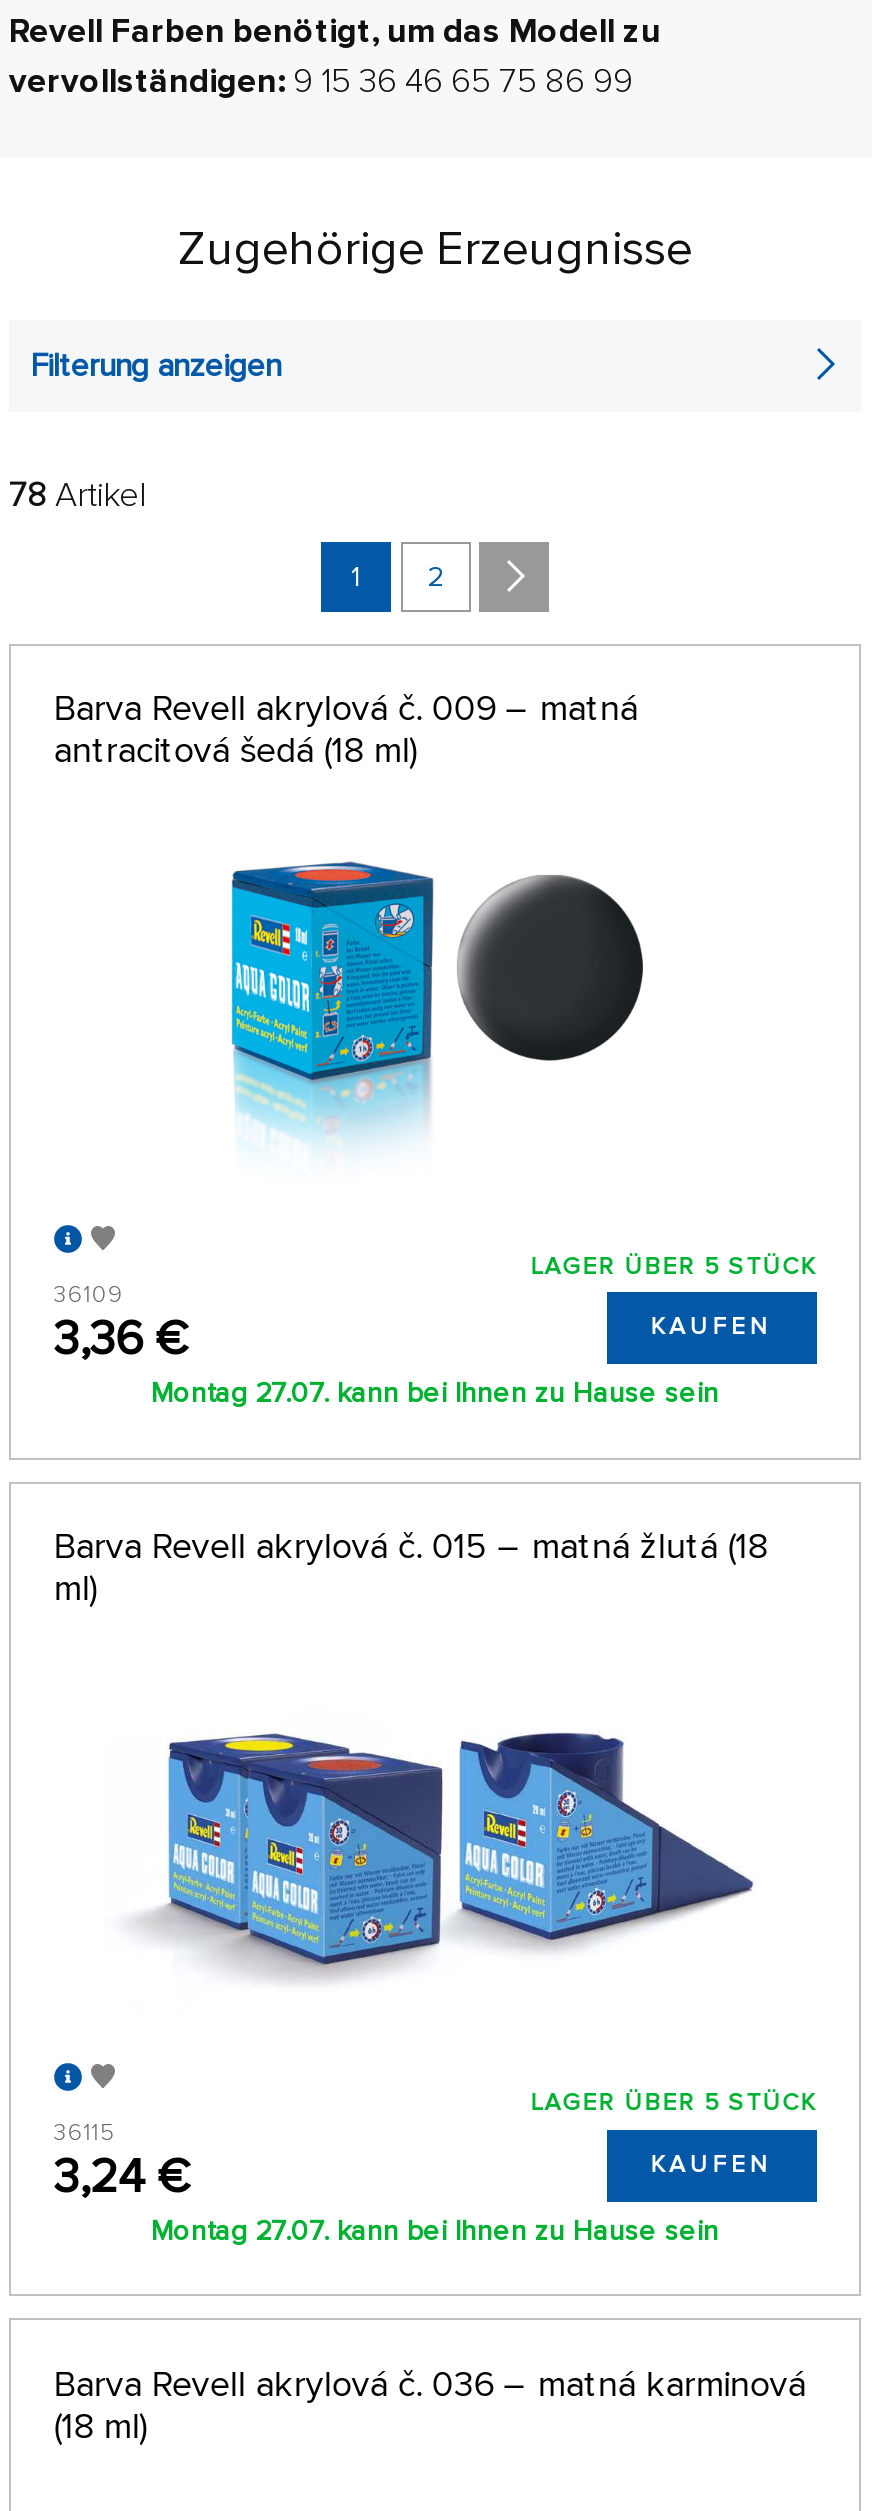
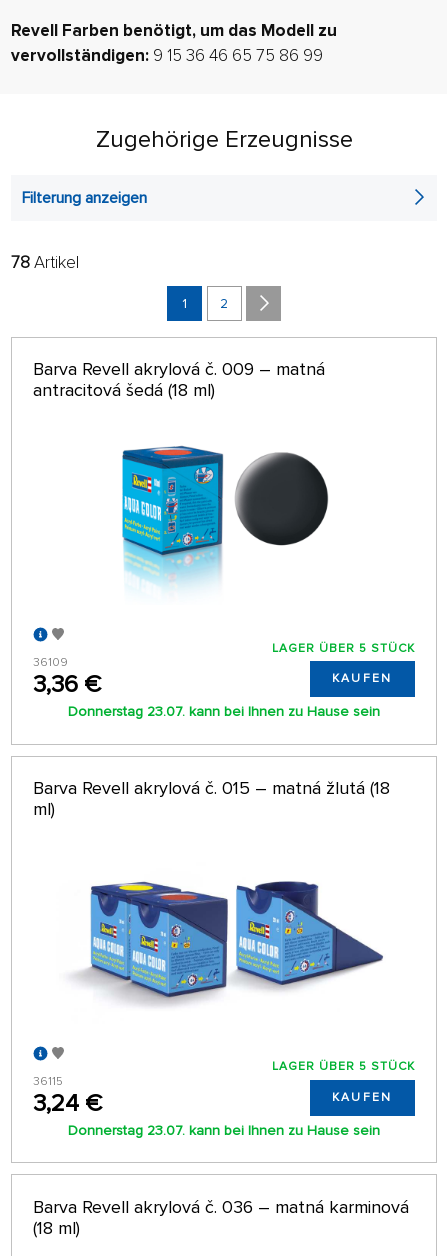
- Montag 27.07. kann bei Ihnen zu Hause sein
+ Donnerstag 23.07. kann bei Ihnen zu Hause sein

- Montag 27.07. kann bei Ihnen zu Hause sein
+ Donnerstag 23.07. kann bei Ihnen zu Hause sein
